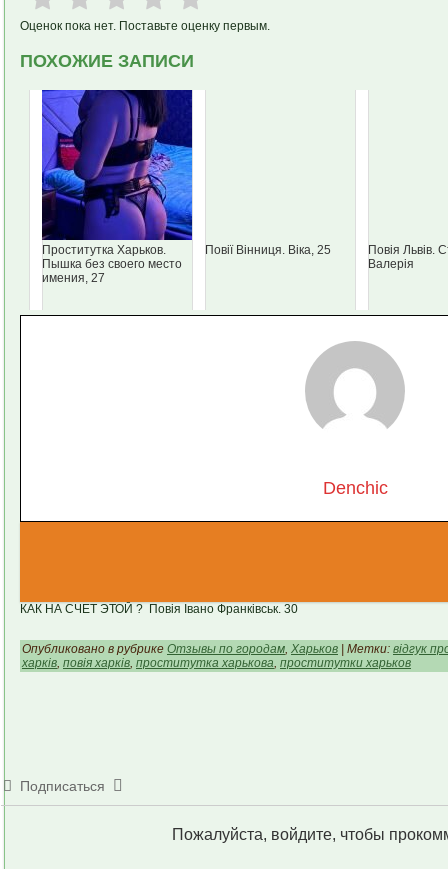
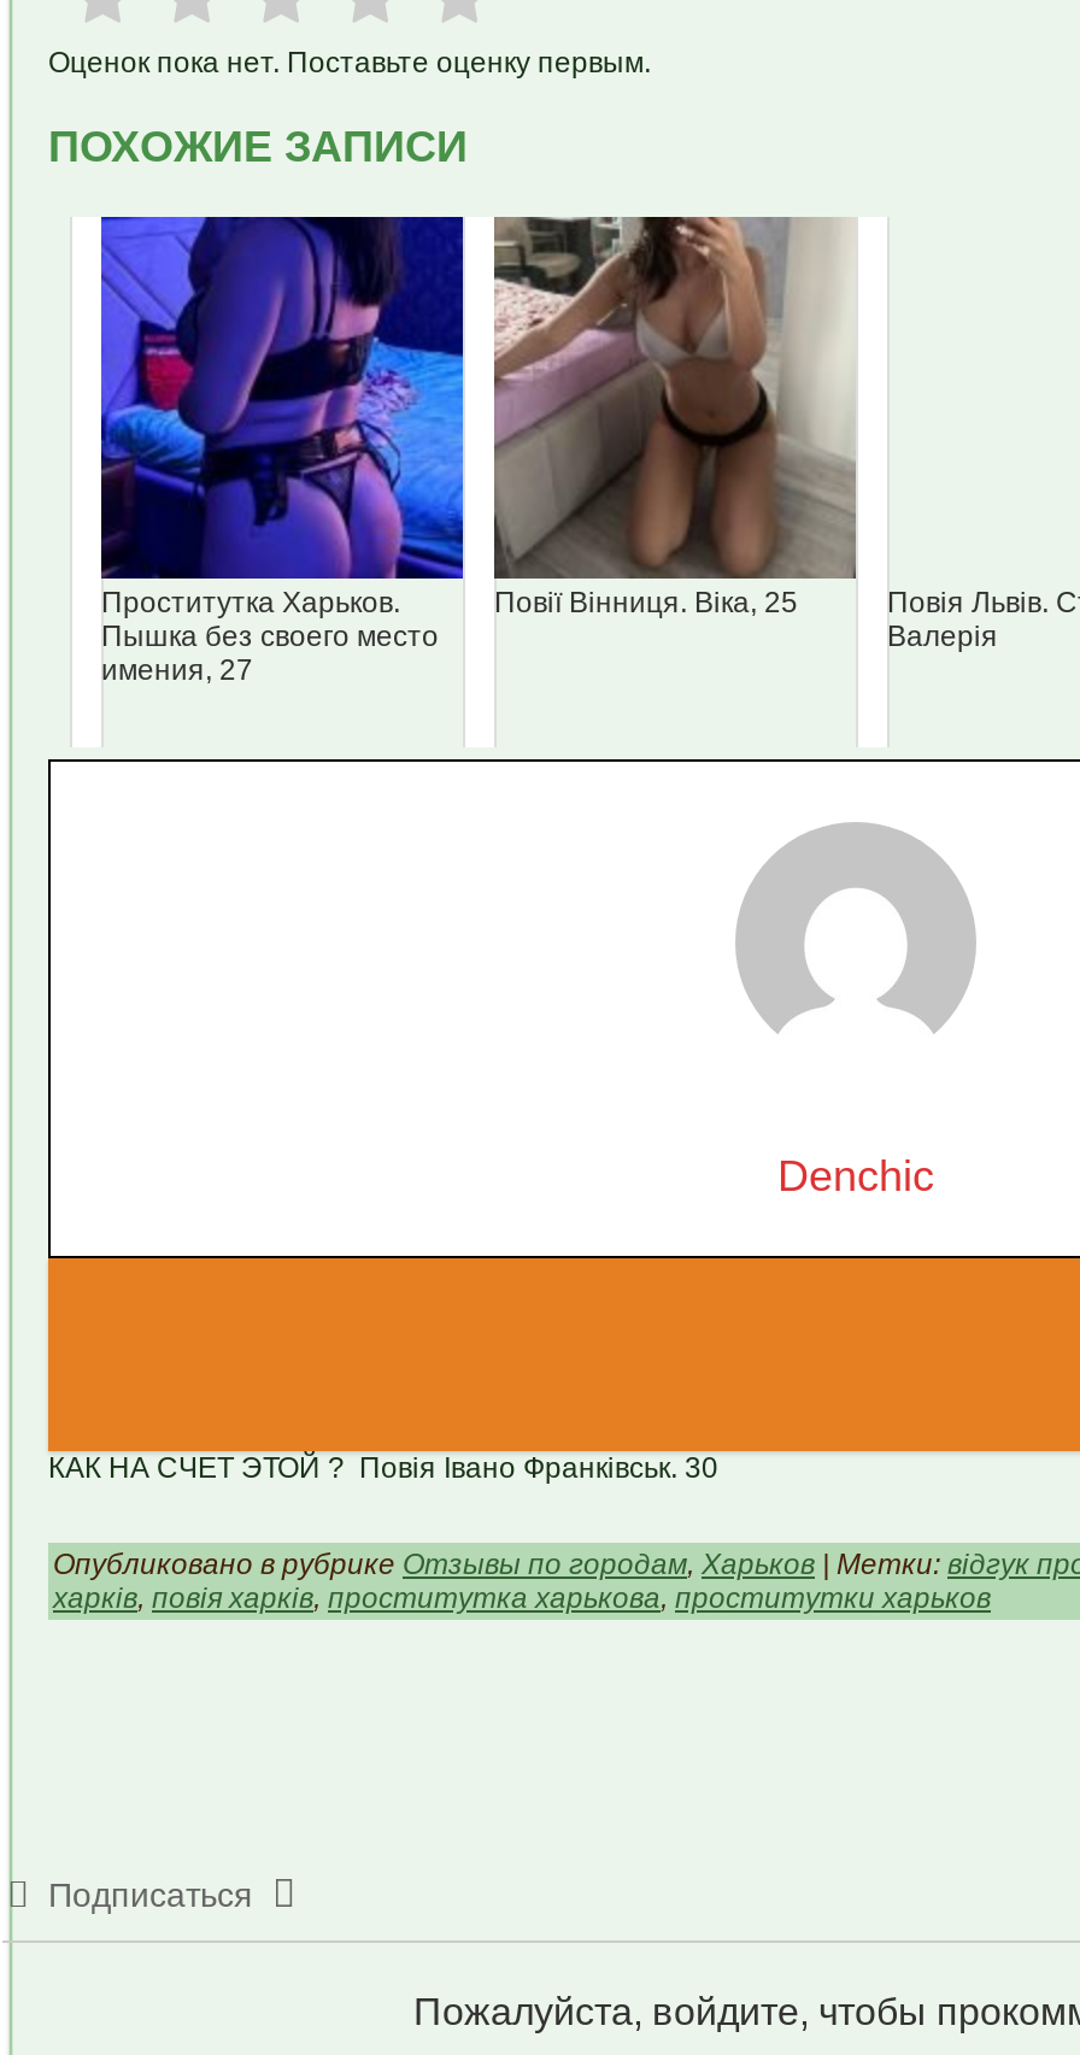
+ [image]
